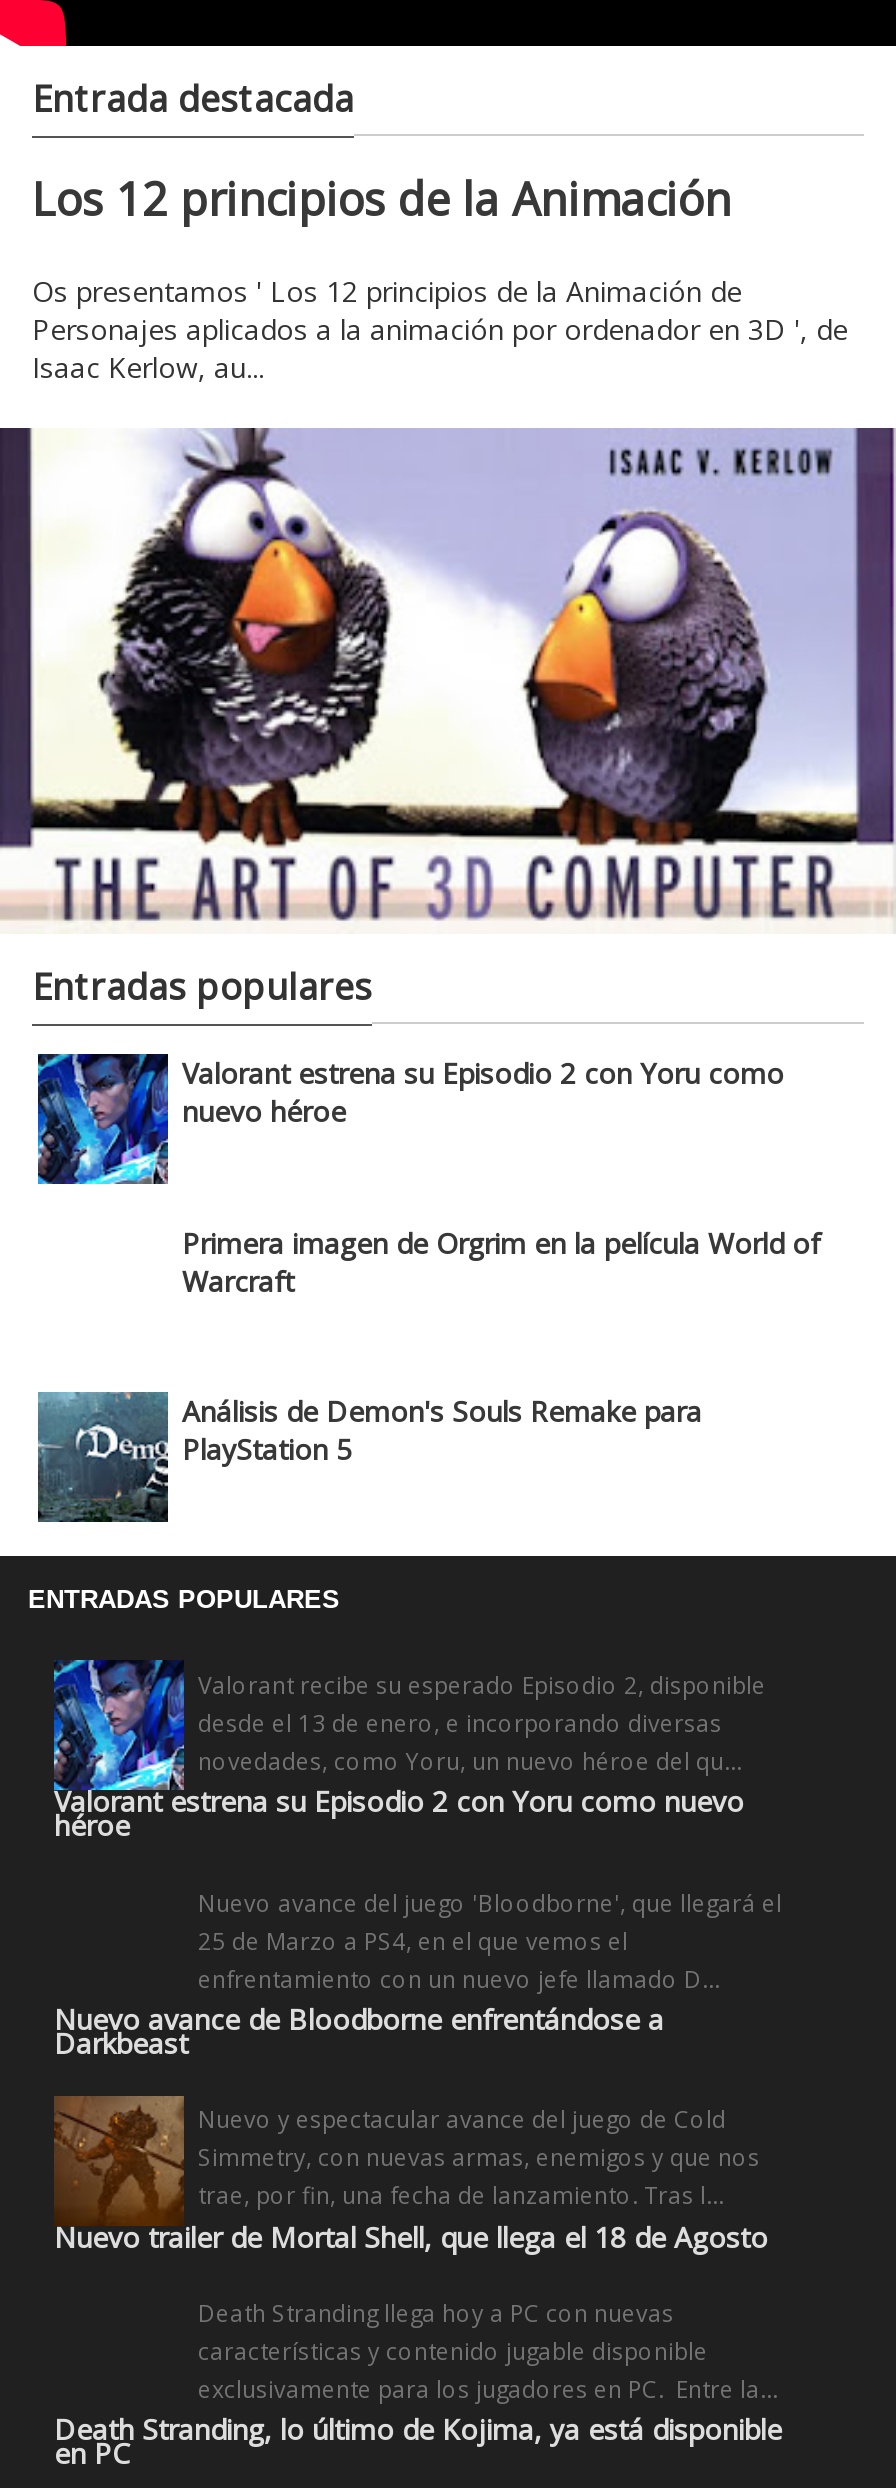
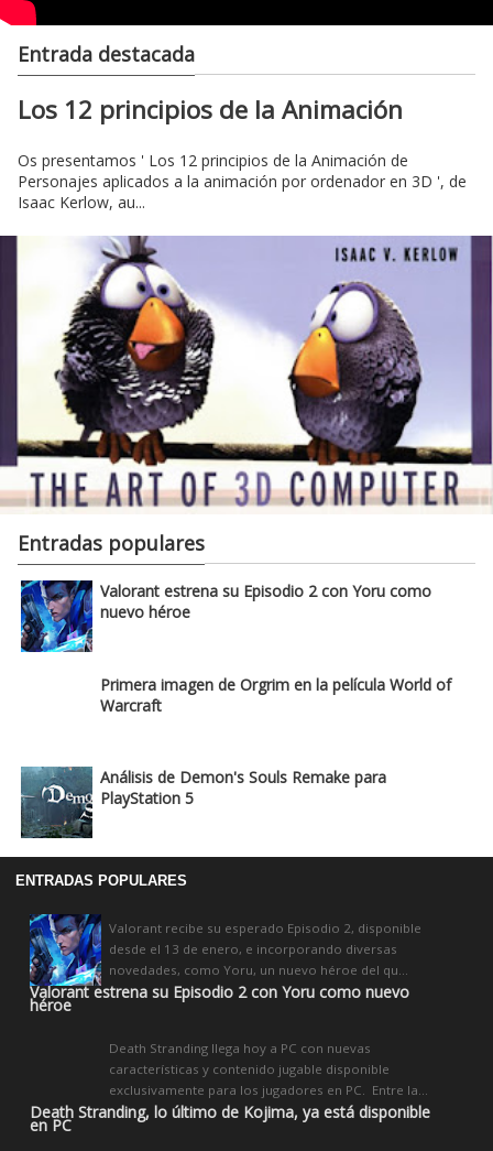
- Nuevo avance del juego 'Bloodborne', que llegará el
- 25 de Marzo a PS4, en el que vemos el
- enfrentamiento con un nuevo jefe llamado D...

- Nuevo avance de Bloodborne enfrentándose a
- Darkbeast

- [image]
- Nuevo trailer de Mortal Shell, que llega el 18 de Agosto

- Nuevo y espectacular avance del juego de Cold
- Simmetry, con nuevas armas, enemigos y que nos
- trae, por fin, una fecha de lanzamiento. Tras l...
